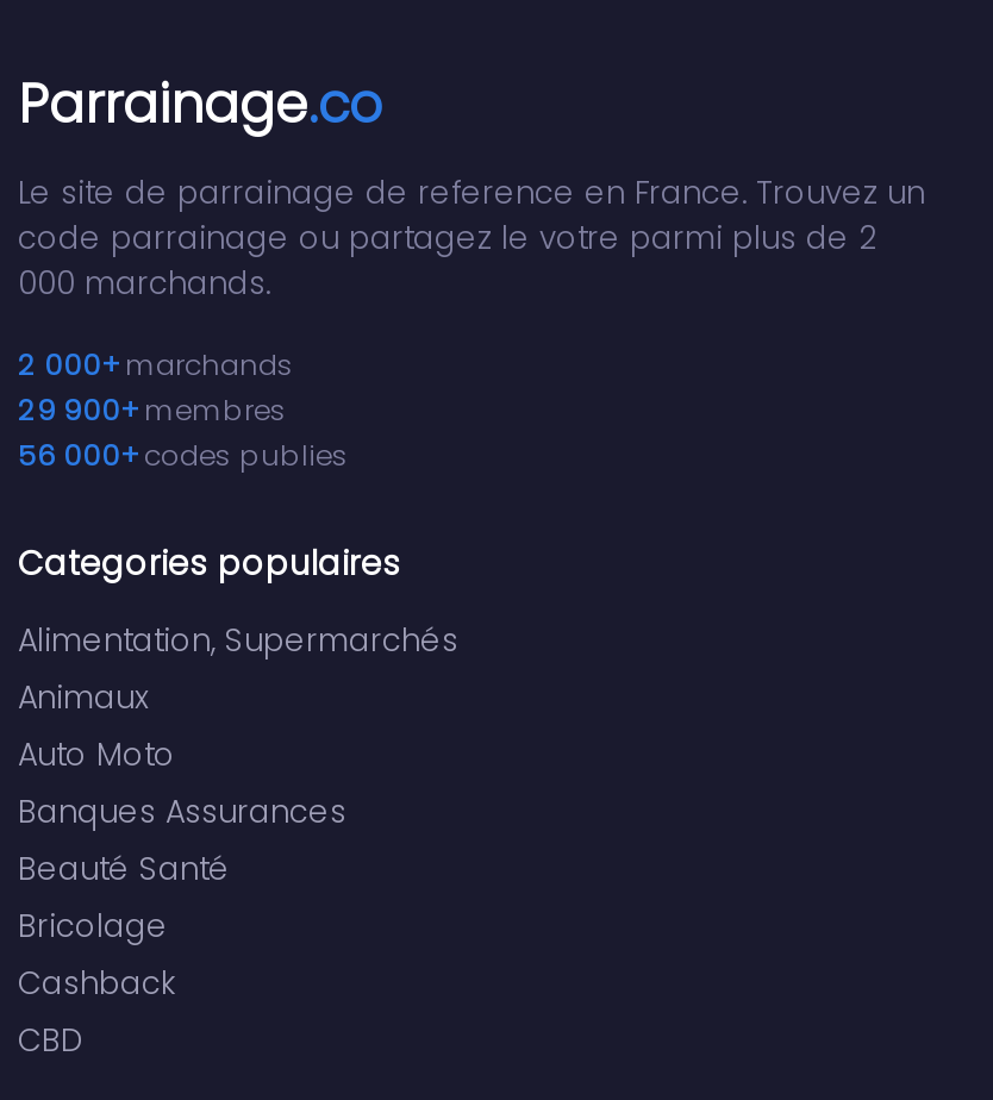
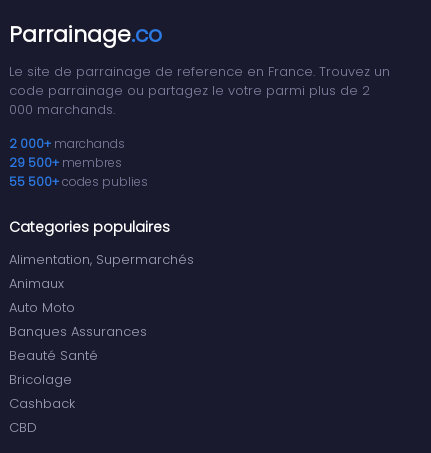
- 29 900+ membres
+ 29 500+ membres

- 56 000+ codes publies
+ 55 500+ codes publies
